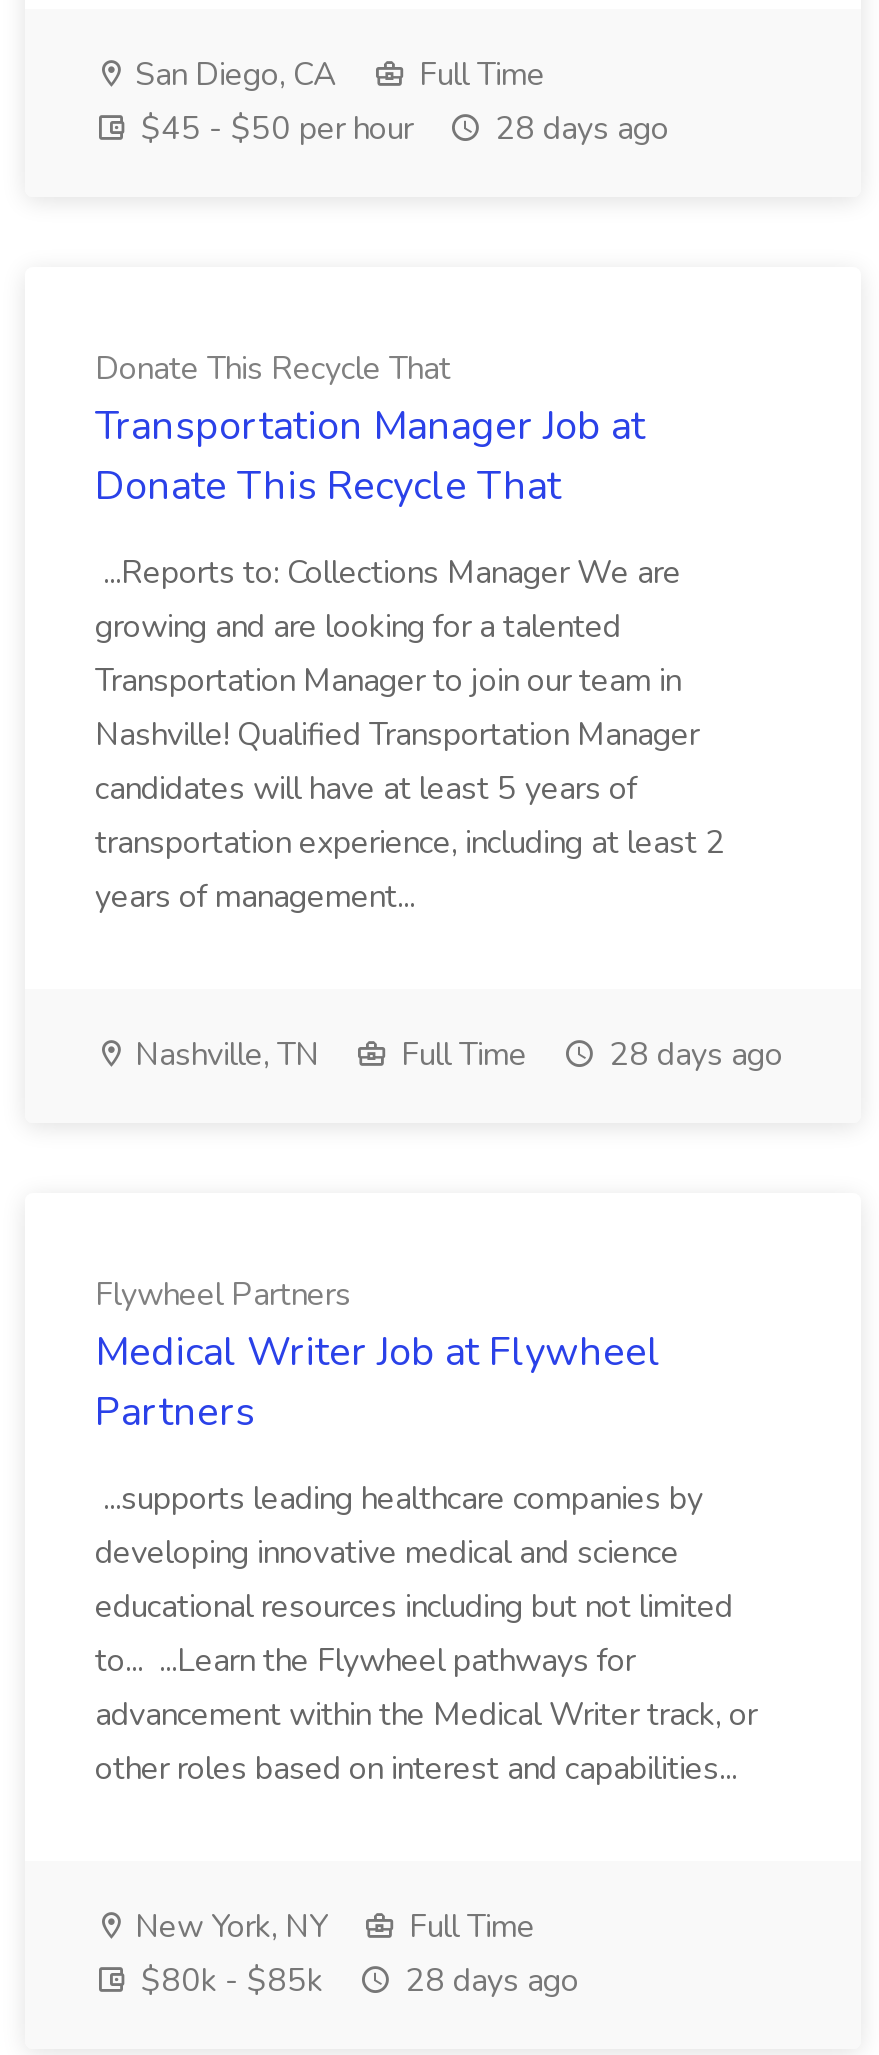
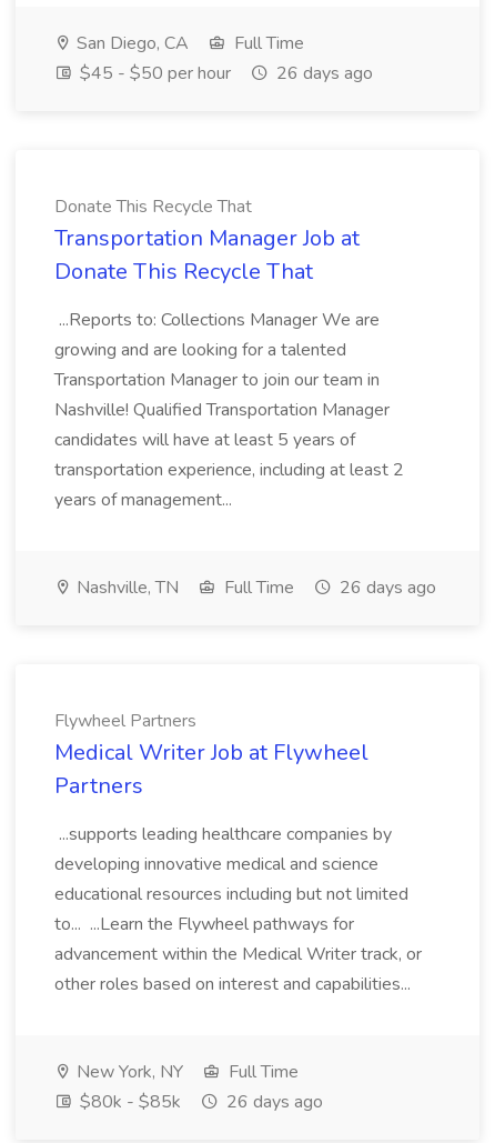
- $45 - $50 per hour 28 days ago
+ $45 - $50 per hour 26 days ago

- Nashville, TN Full Time 28 days ago
+ Nashville, TN Full Time 26 days ago

- $80k - $85k 28 days ago
+ $80k - $85k 26 days ago
